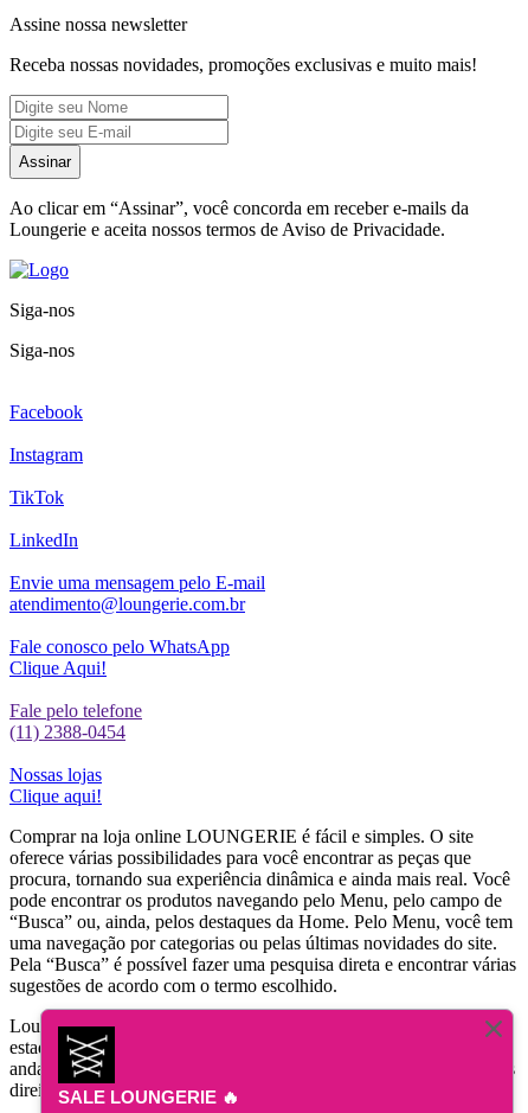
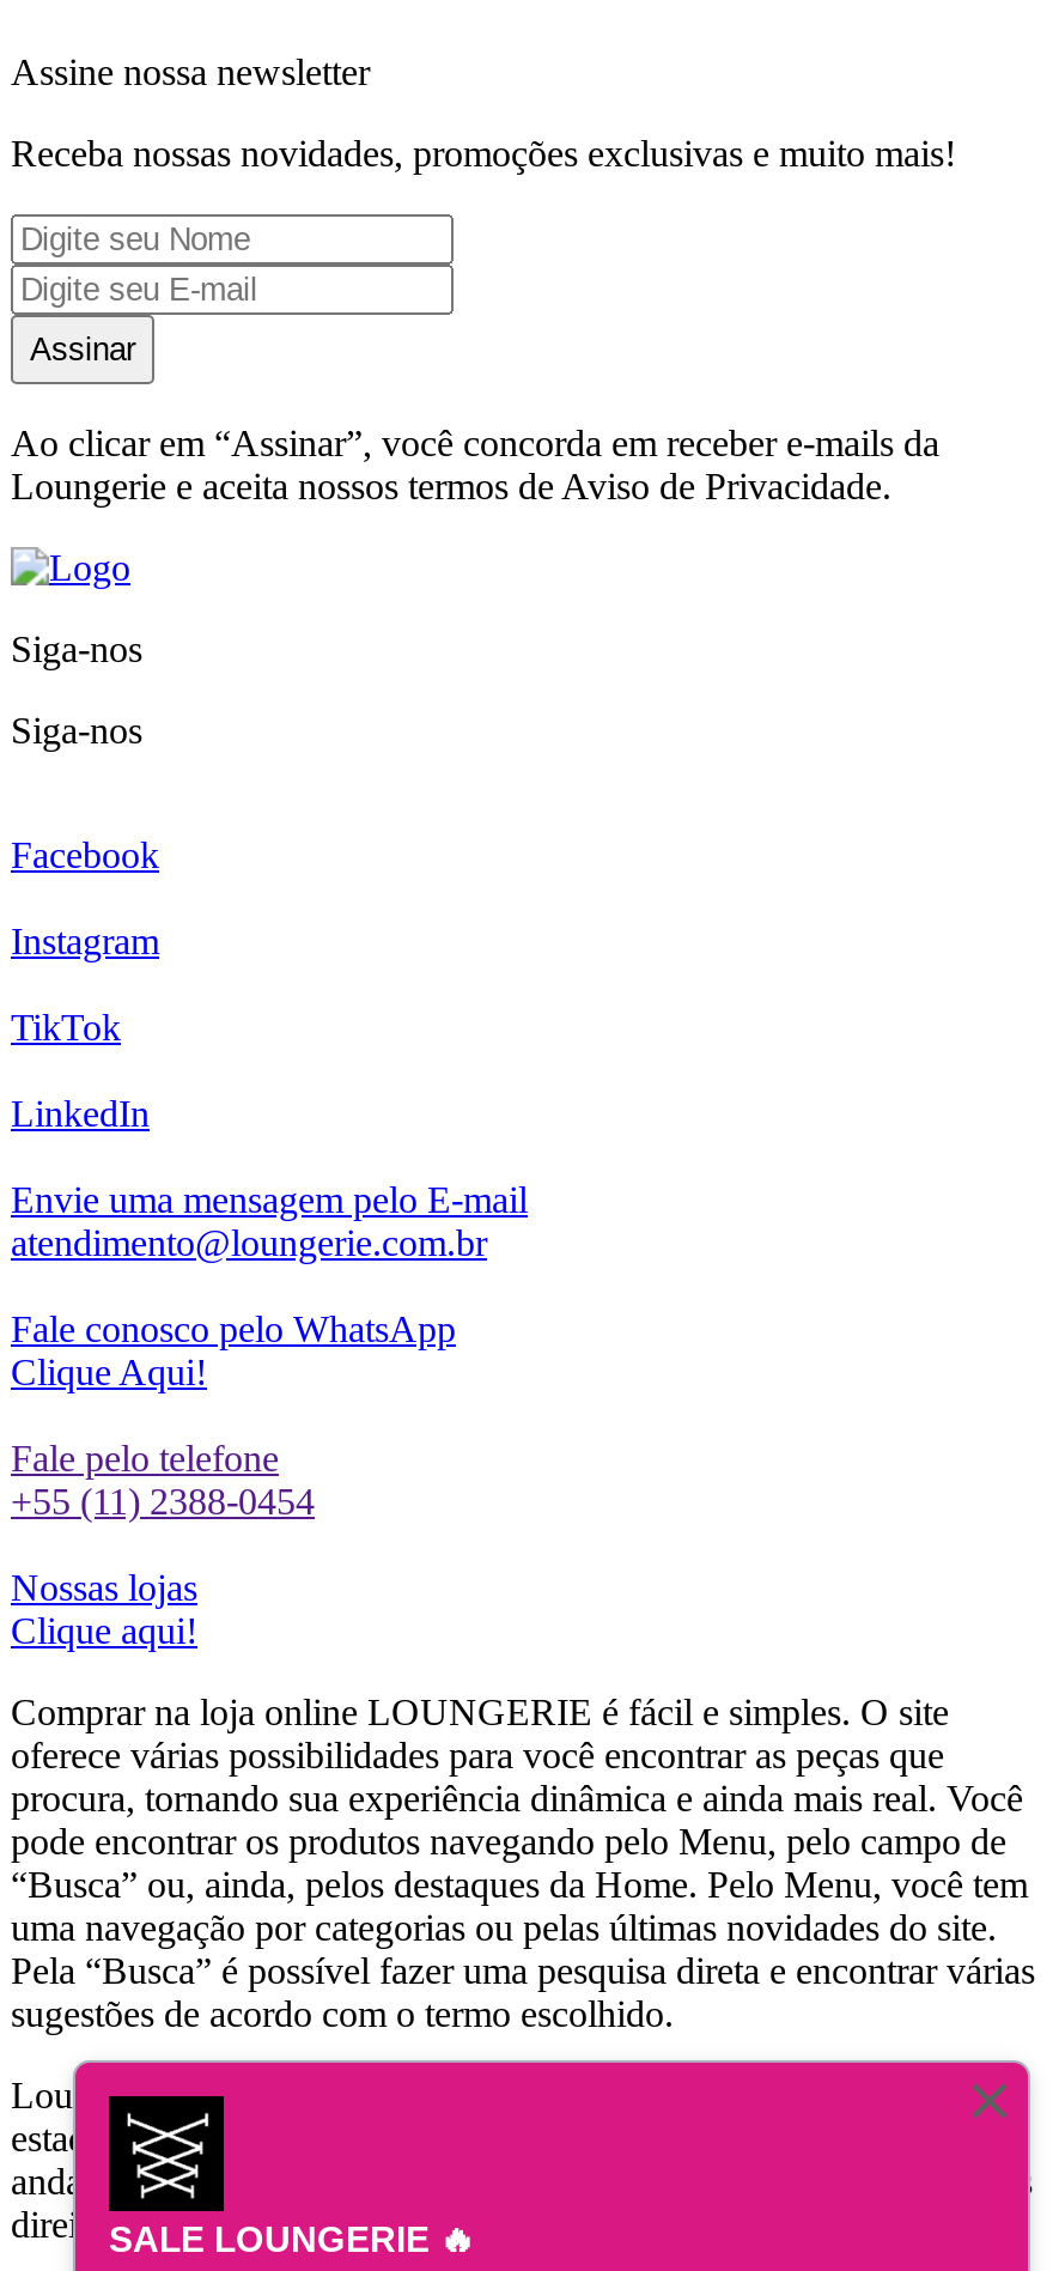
- (11) 2388-0454
+ +55 (11) 2388-0454
